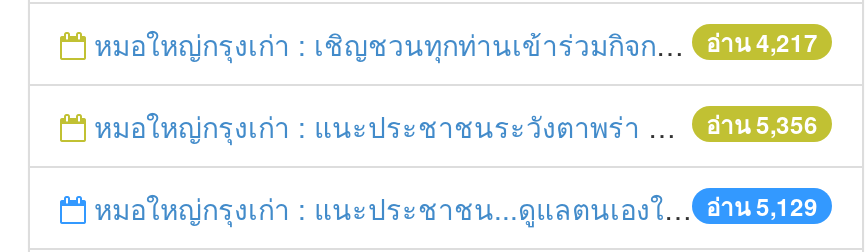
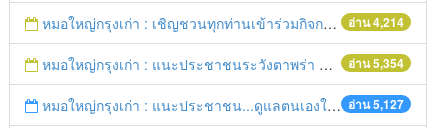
- อ่าน 4,217
+ อ่าน 4,214

- อ่าน 5,356
+ อ่าน 5,354

- อ่าน 5,129
+ อ่าน 5,127
